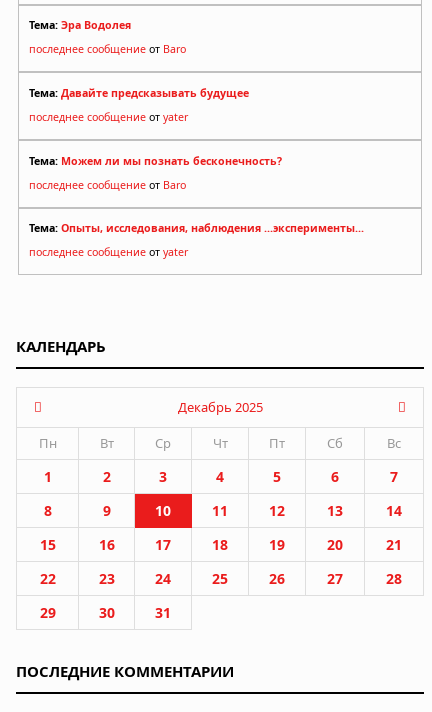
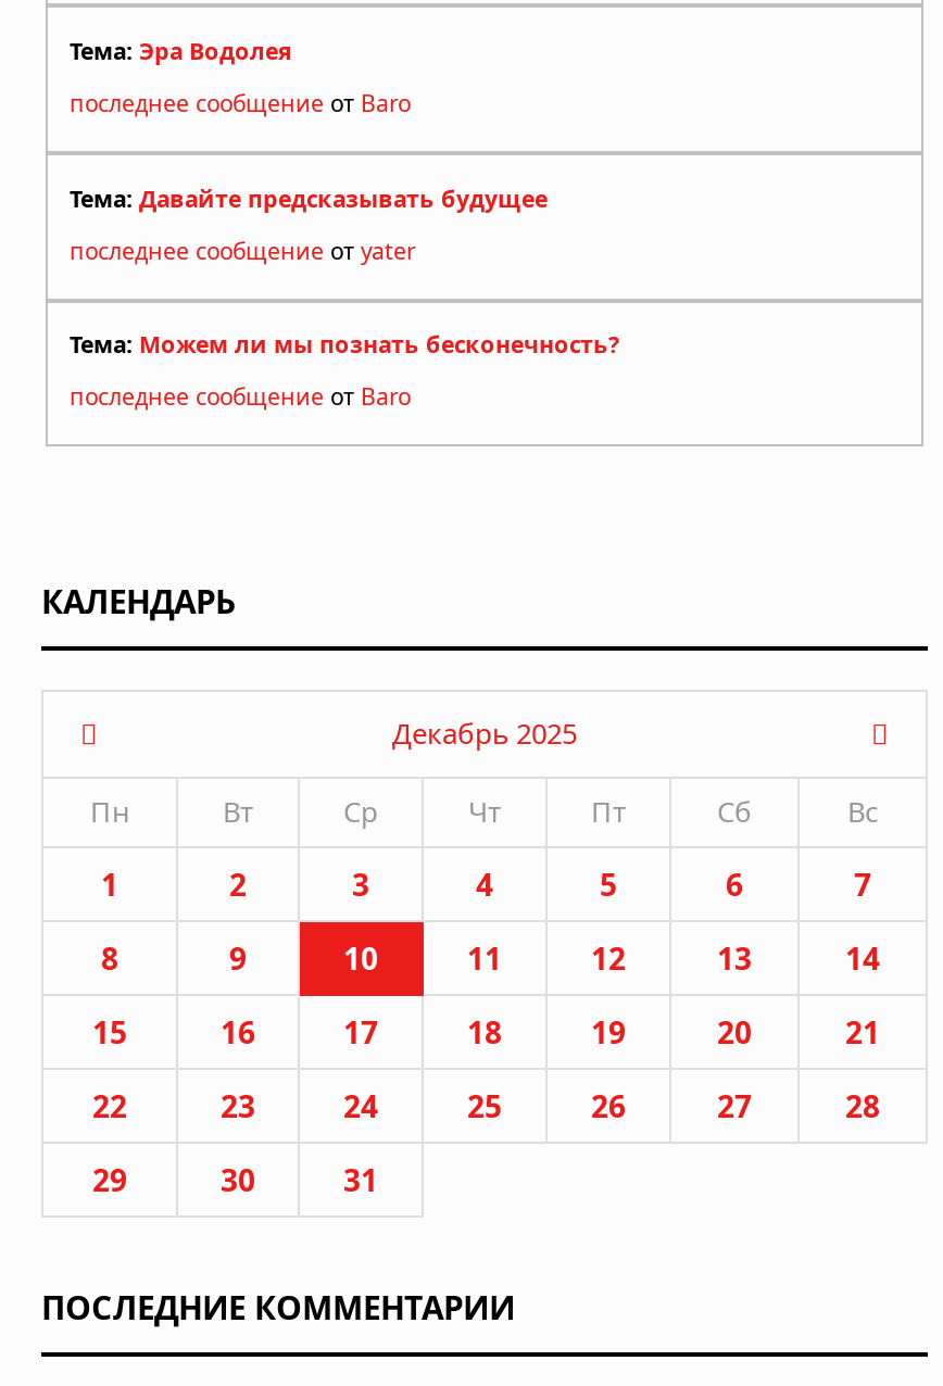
- Тема: Опыты, исследования, наблюдения ...эксперименты...
- последнее сообщение от yater
